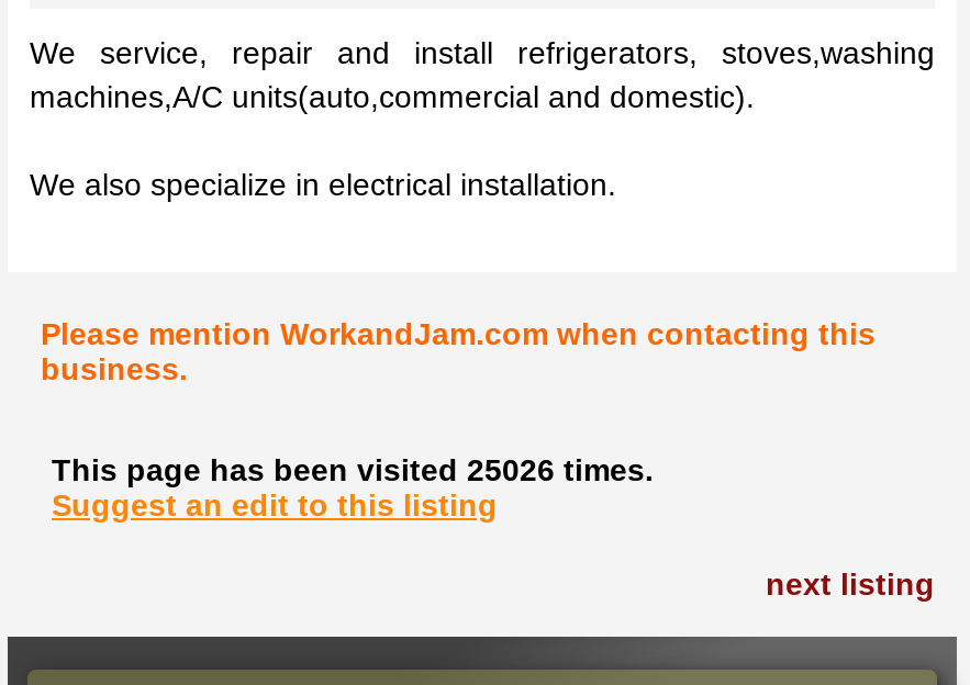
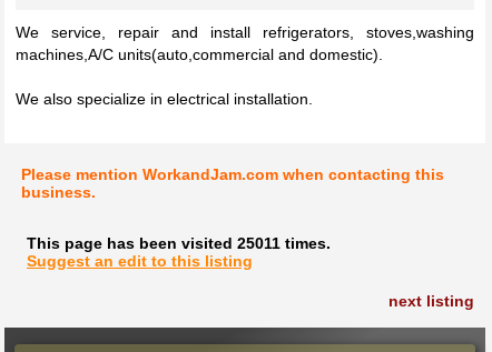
- This page has been visited 25026 times.
+ This page has been visited 25011 times.
